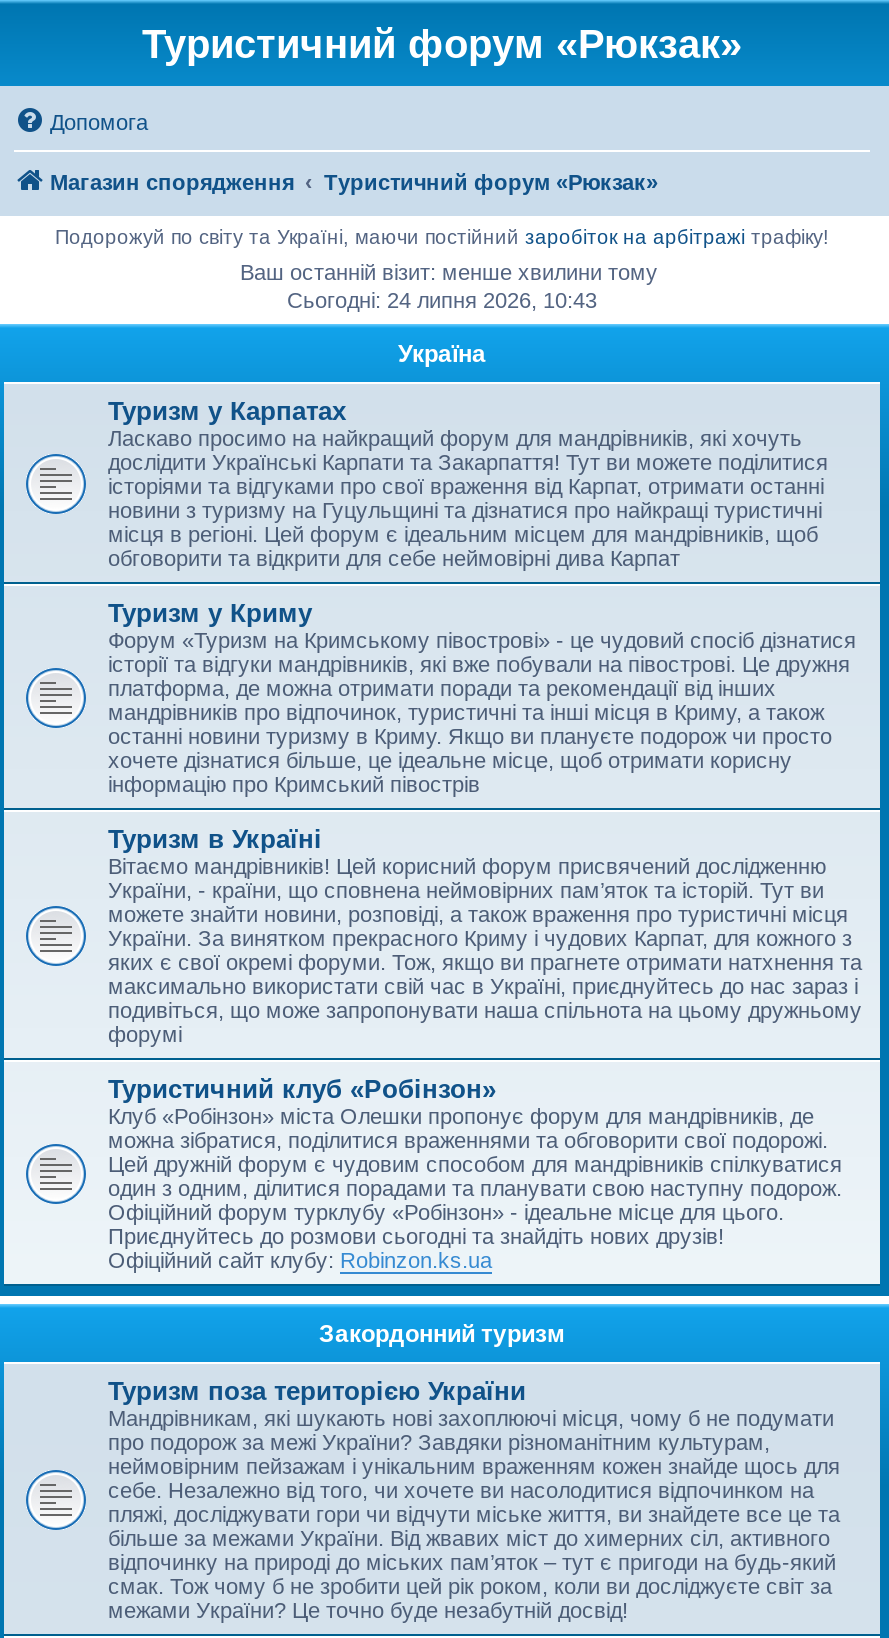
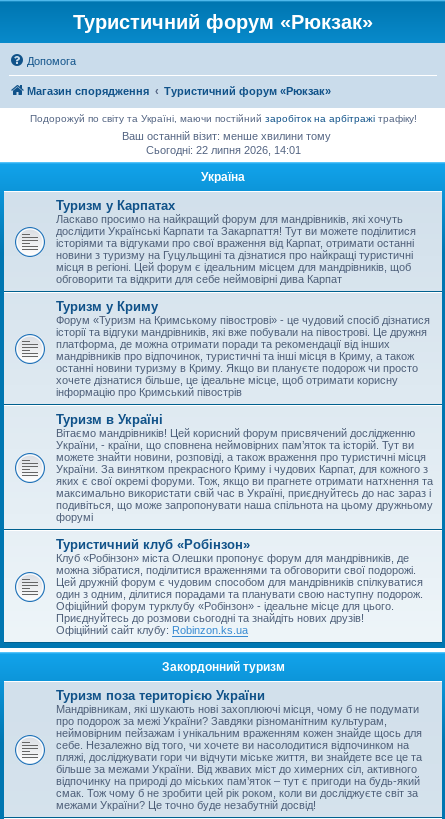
- Сьогодні: 24 липня 2026, 10:43
+ Сьогодні: 22 липня 2026, 14:01
